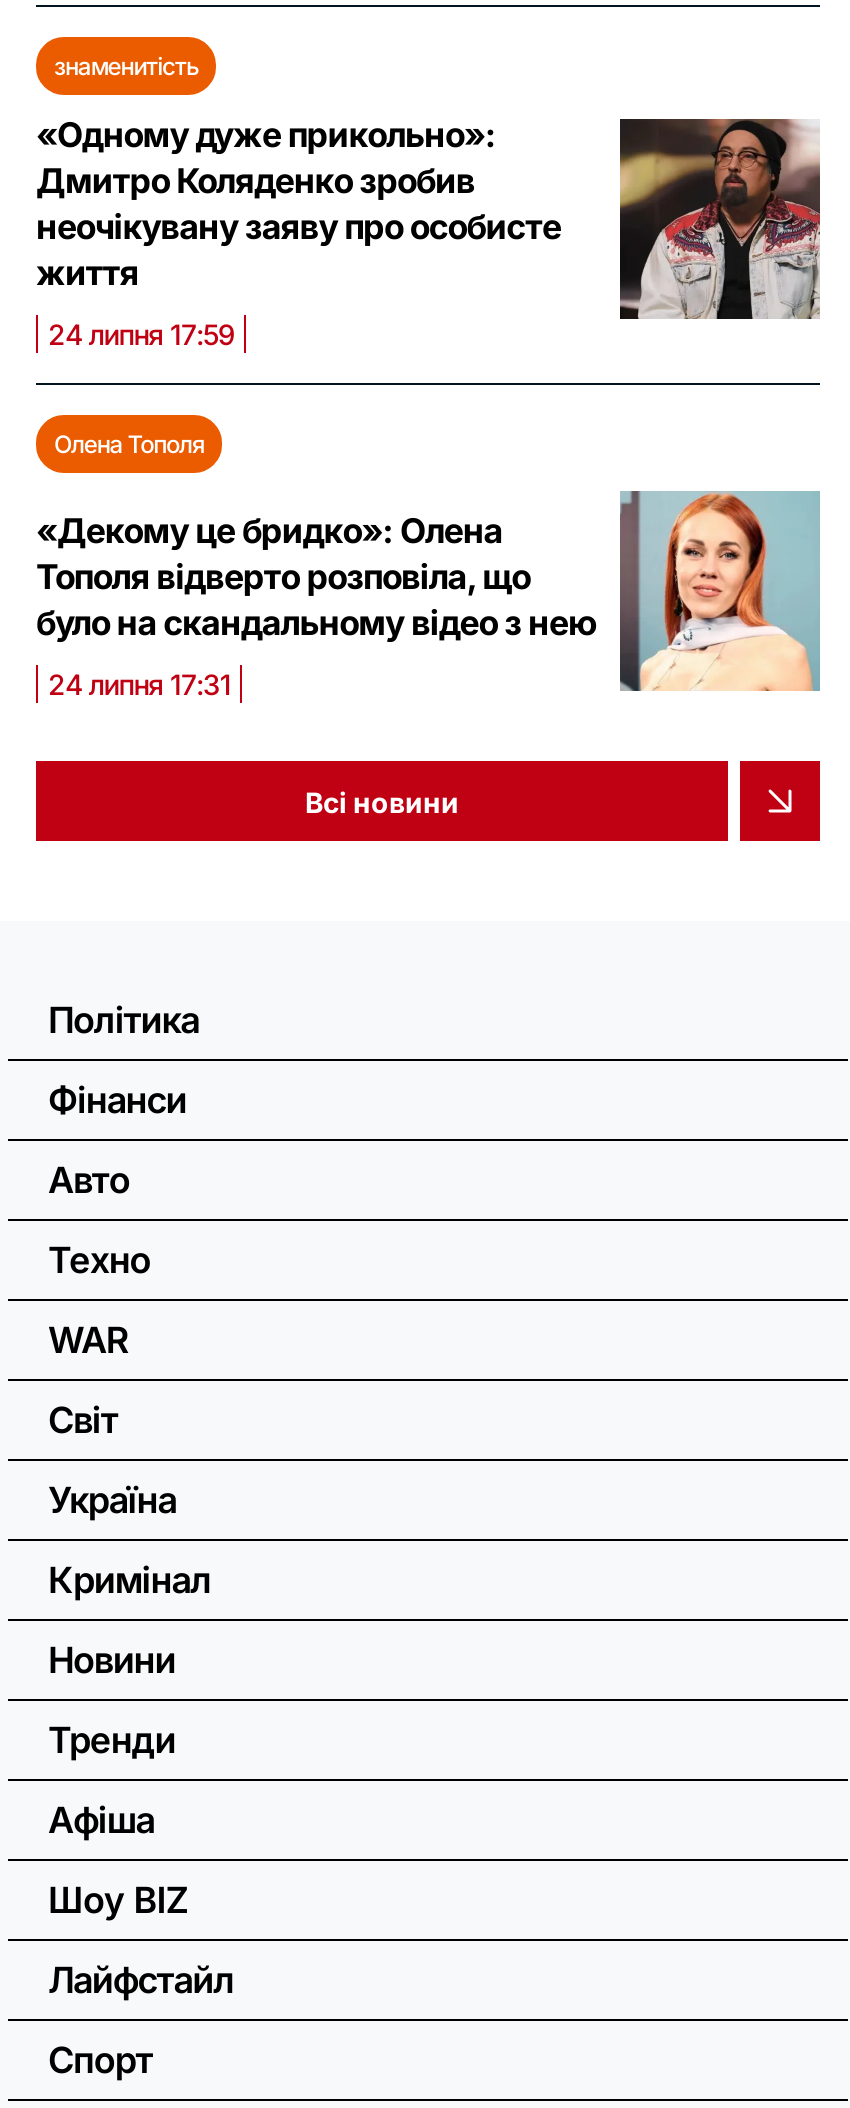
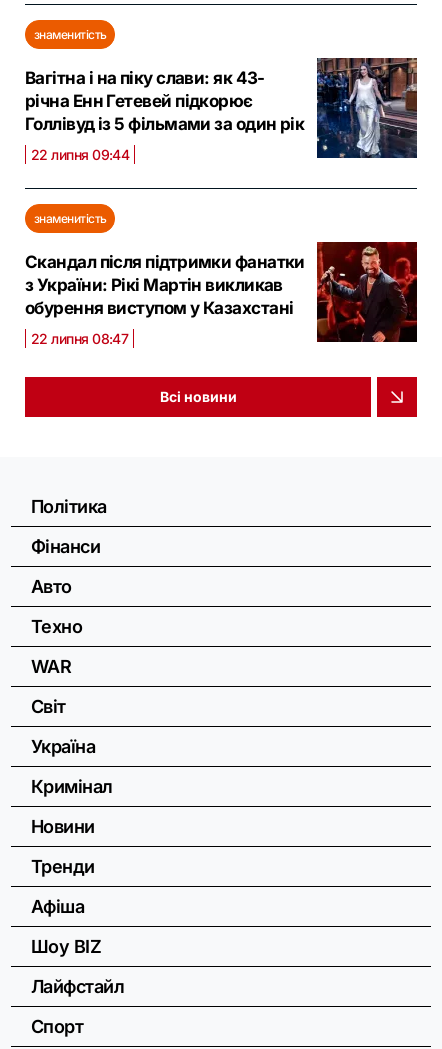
- [image]
- «Одному дуже прикольно»:
- Дмитро Коляденко зробив
- неочікувану заяву про особисте
- життя
+ [image]
+ Вагітна і на піку слави: як 43-
+ річна Енн Гетевей підкорює
+ Голлівуд із 5 фільмами за один рік

- 24 липня 17:59
+ 22 липня 09:44

- Олена Тополя
+ знаменитість

- [image]
- «Декому це бридко»: Олена
- Тополя відверто розповіла, що
- було на скандальному відео з нею
+ [image]
+ Скандал після підтримки фанатки
+ з України: Рікі Мартін викликав
+ обурення виступом у Казахстані

- 24 липня 17:31
+ 22 липня 08:47
